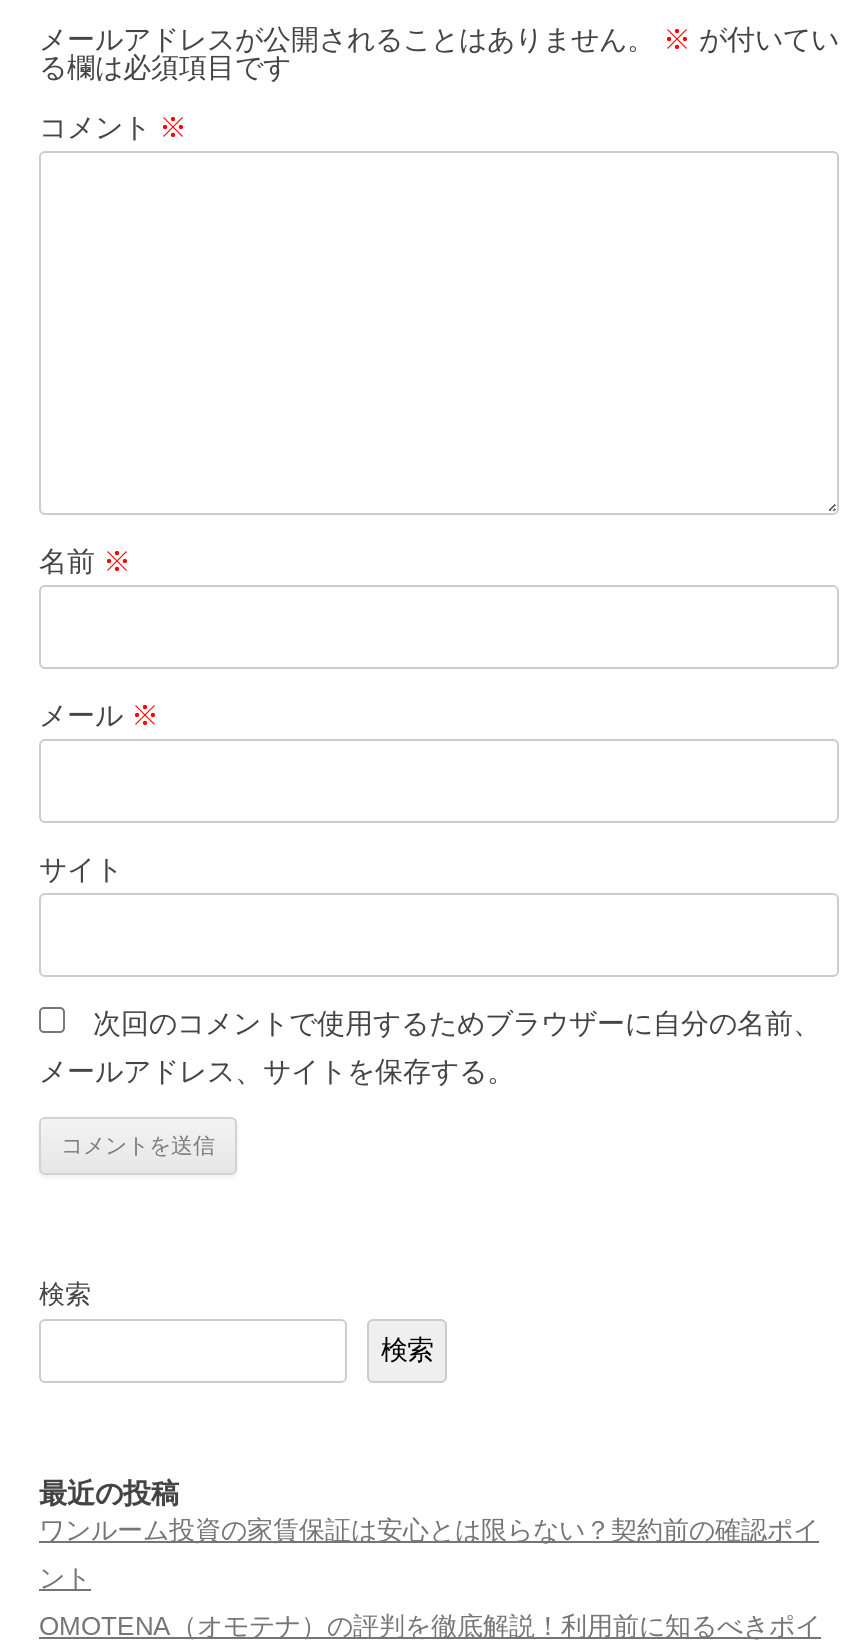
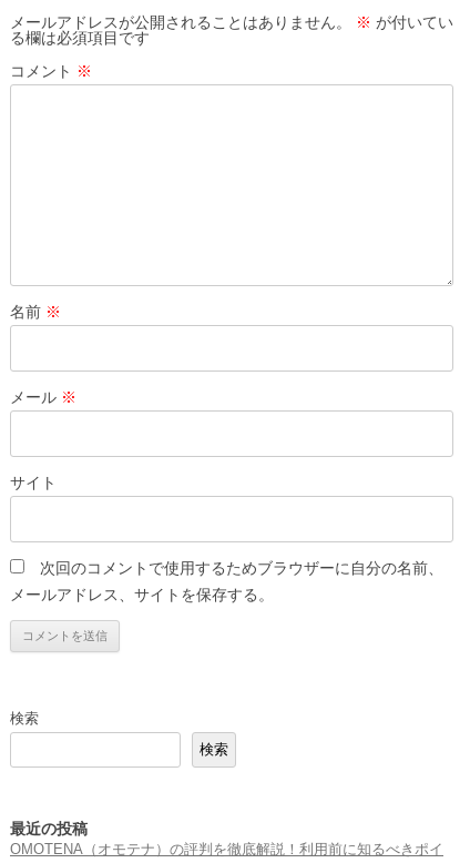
- ワンルーム投資の家賃保証は安心とは限らない？契約前の確認ポイ
- ント
